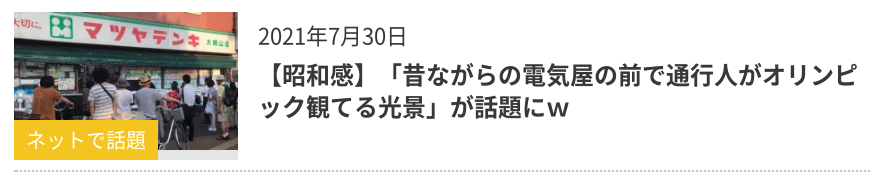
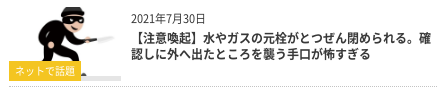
- [image]
- 【昭和感】「昔ながらの電気屋の前で通行人がオリンピ
- ック観てる光景」が話題にｗ
+ [image]
+ 【注意喚起】水やガスの元栓がとつぜん閉められる。確
+ 認しに外へ出たところを襲う手口が怖すぎる
